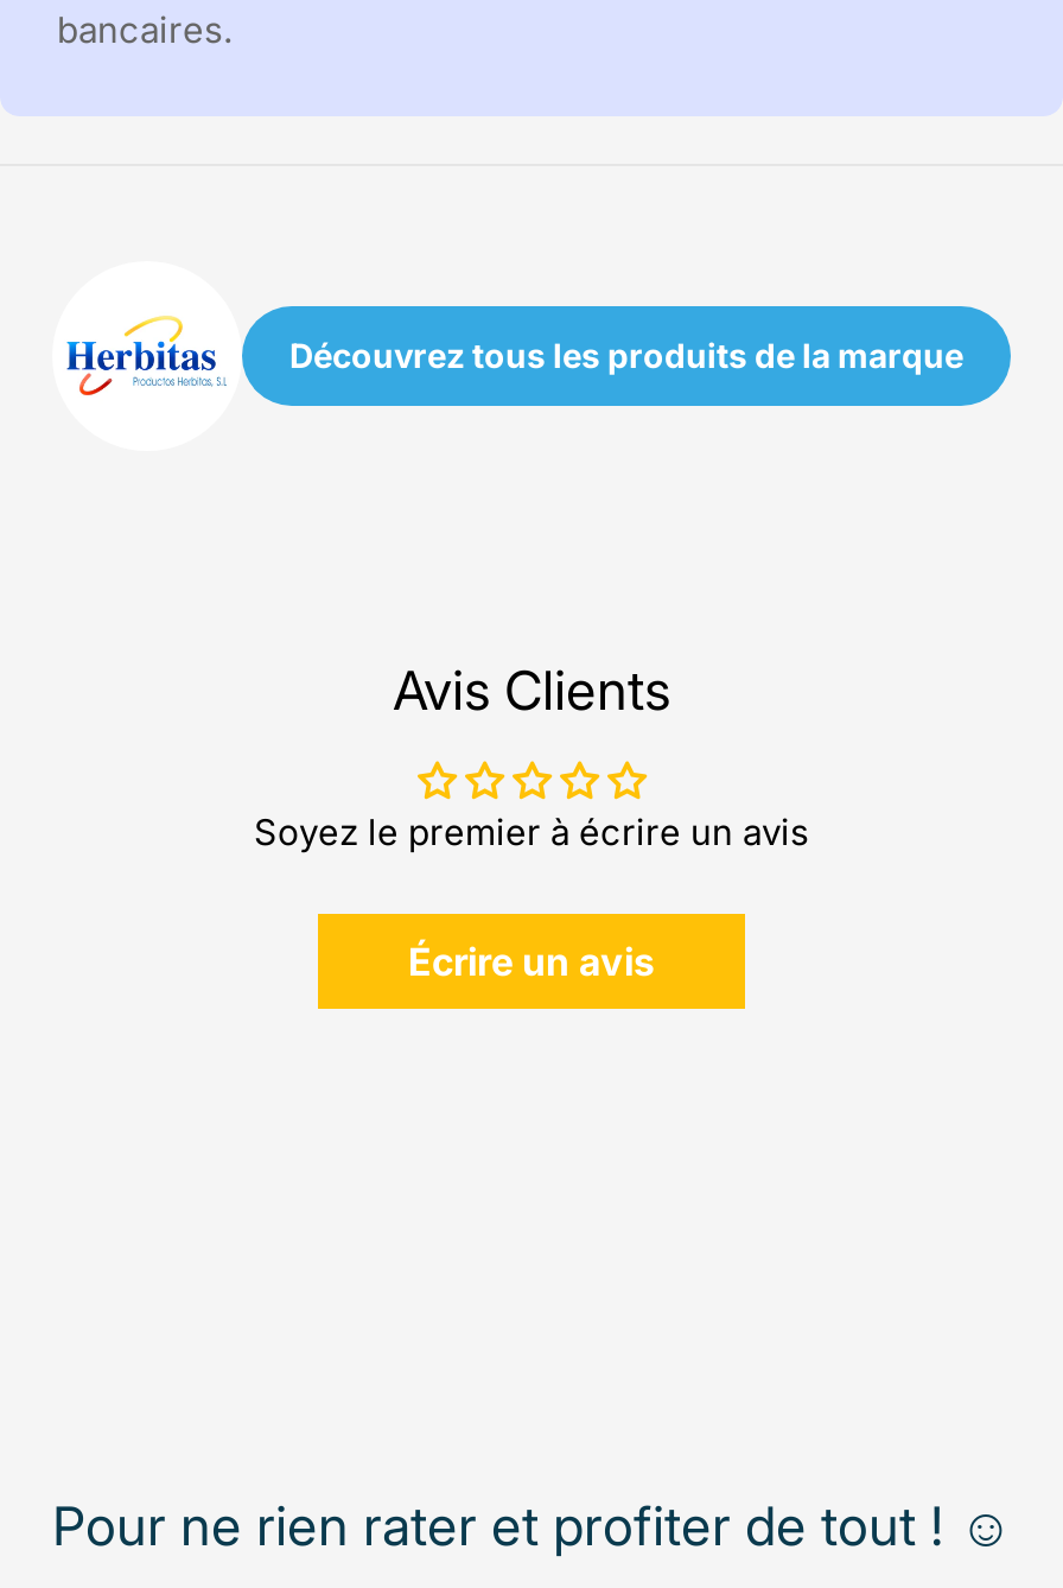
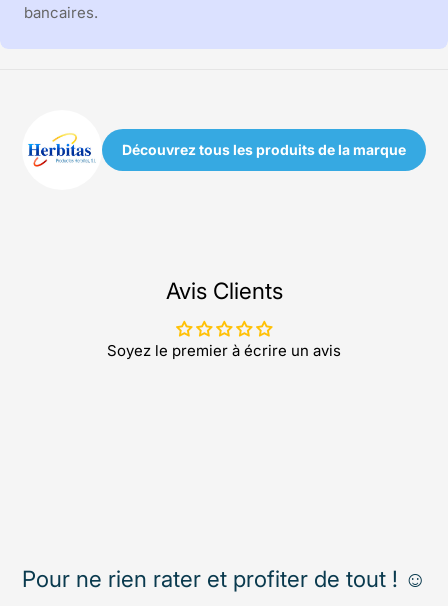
- Écrire un avis
